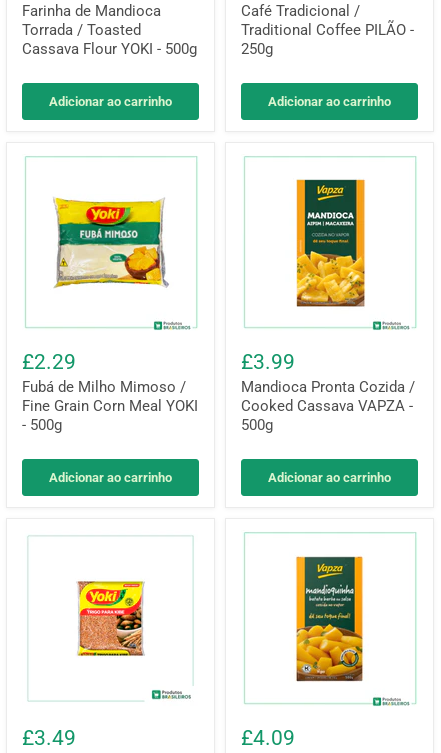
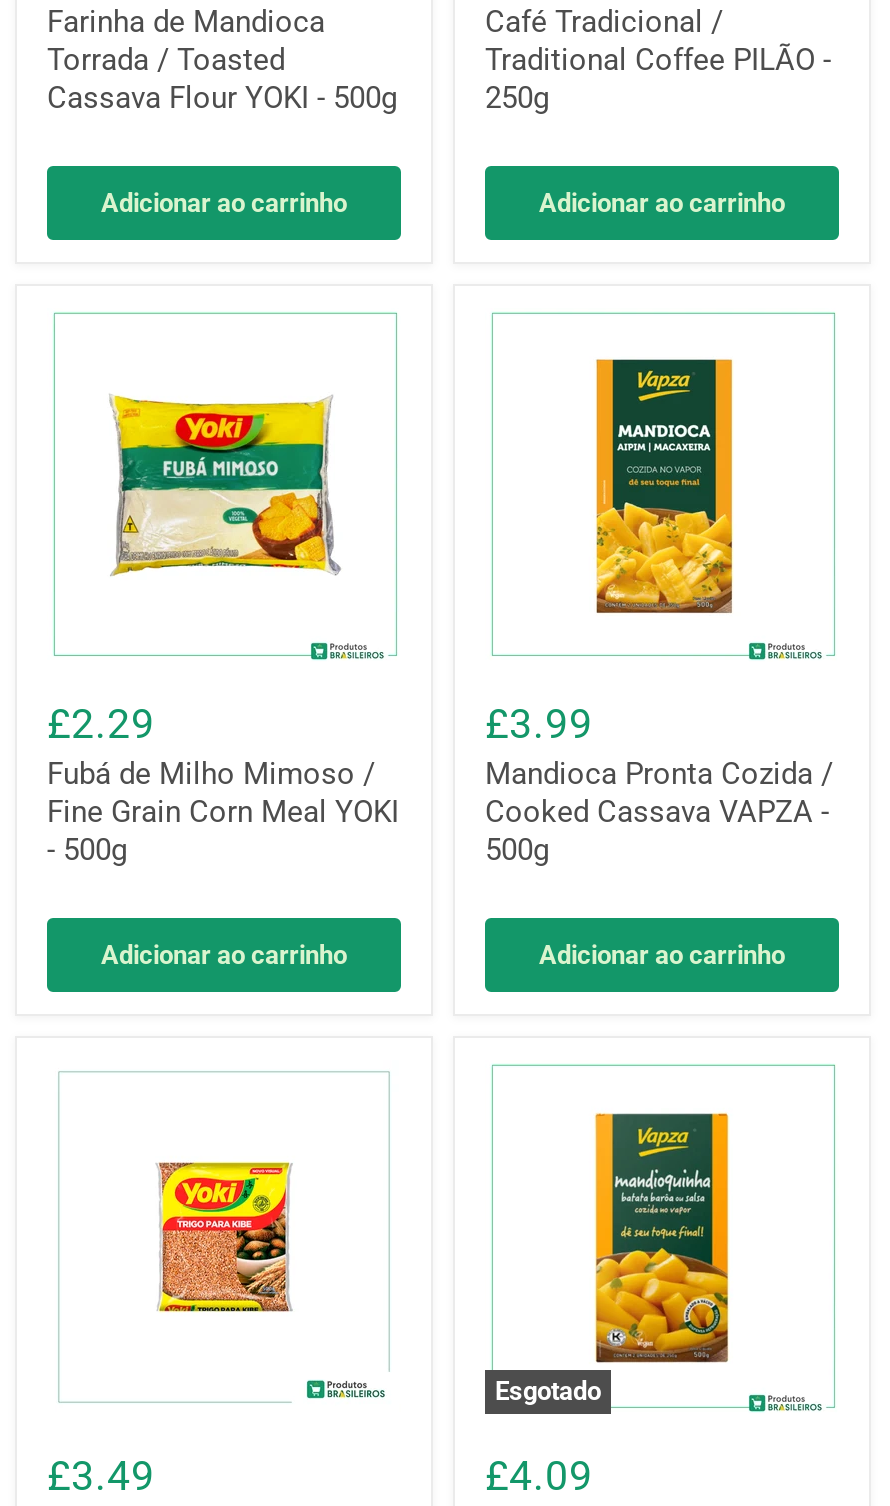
+ Esgotado
